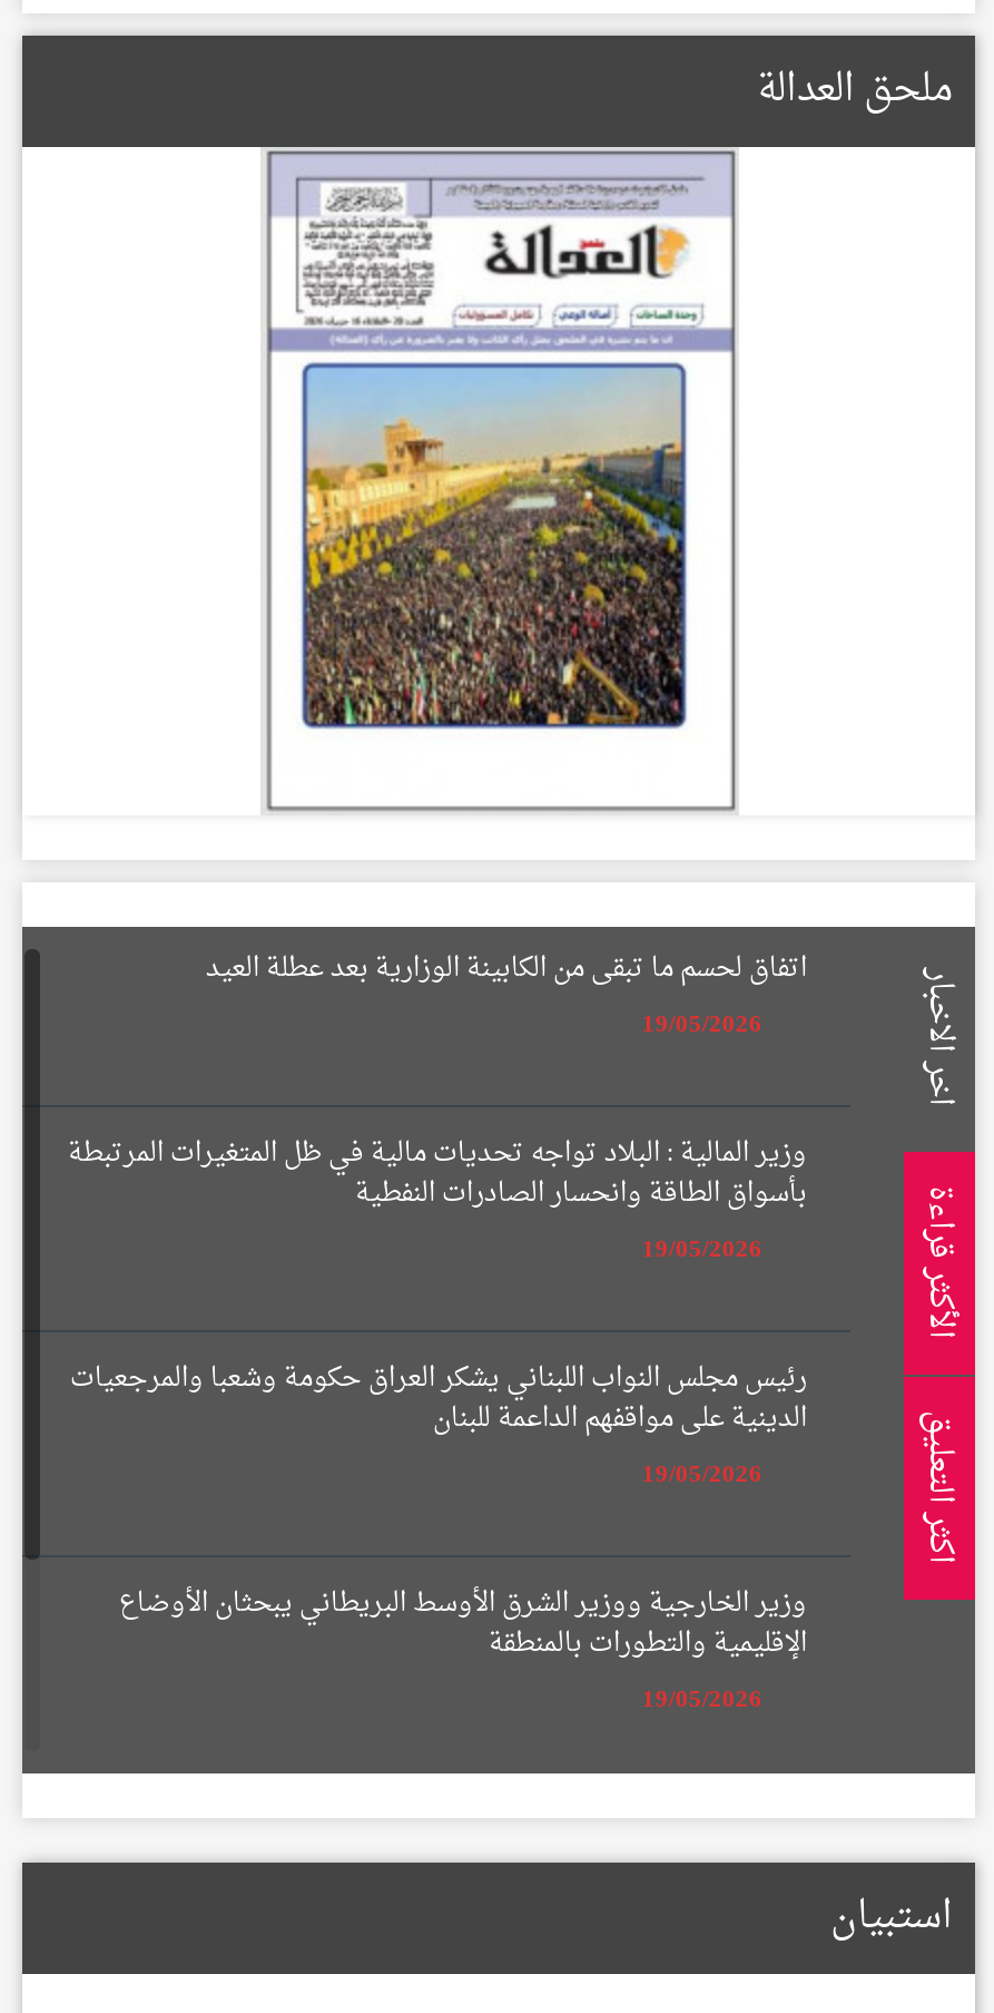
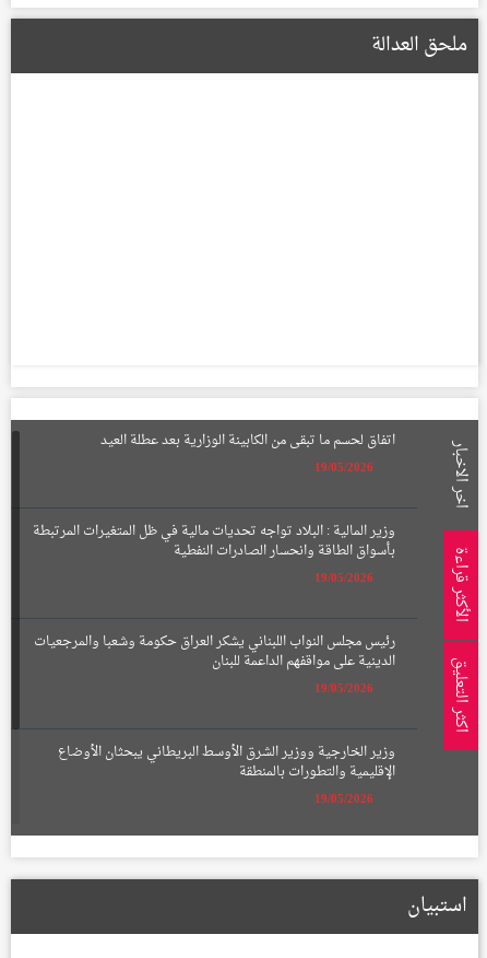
- [image]
